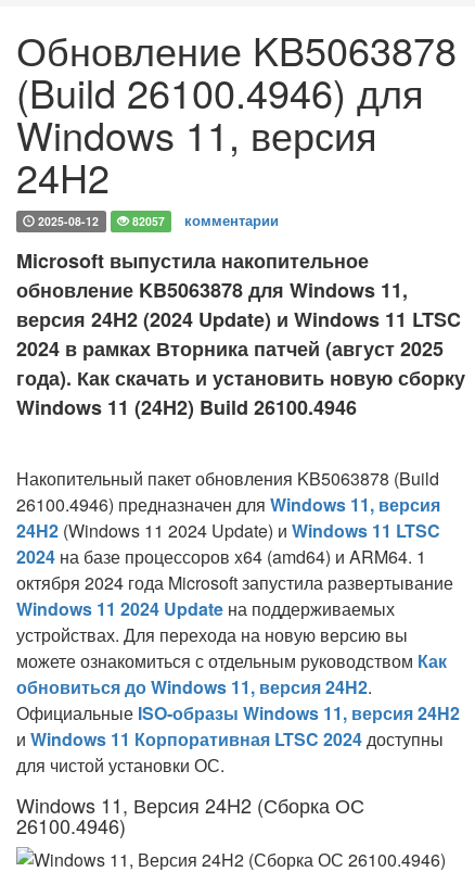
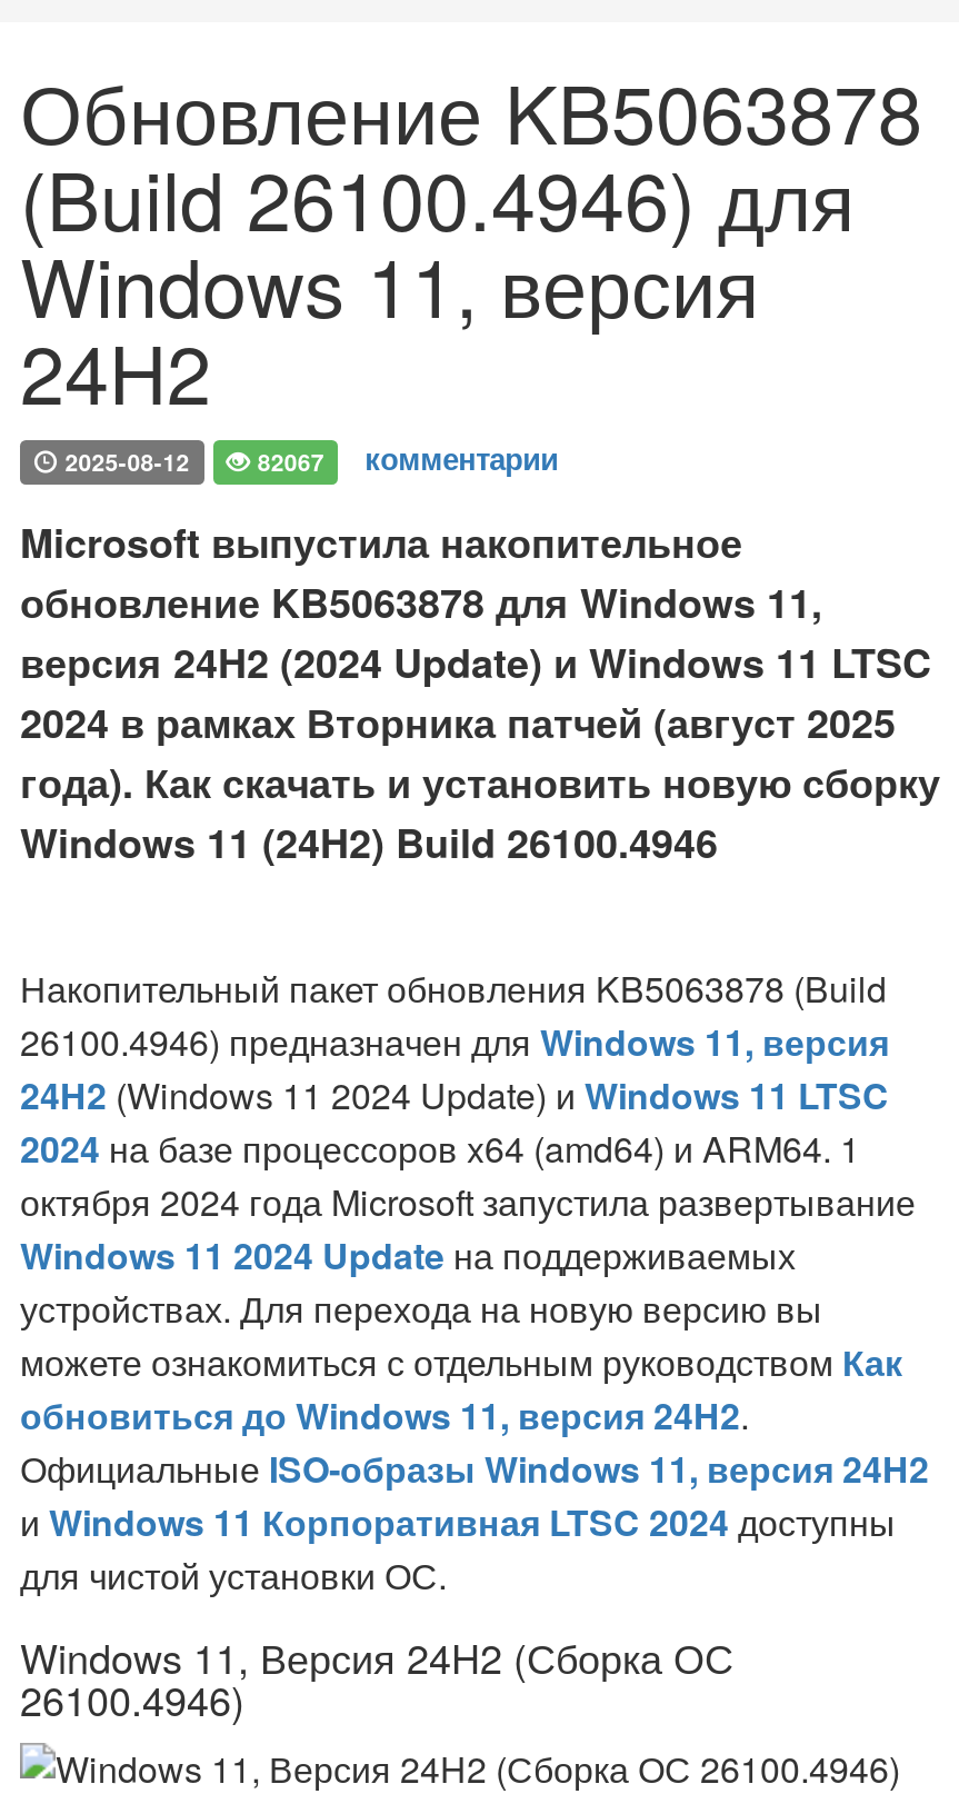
- 2025-08-12 82057 комментарии
+ 2025-08-12 82067 комментарии
